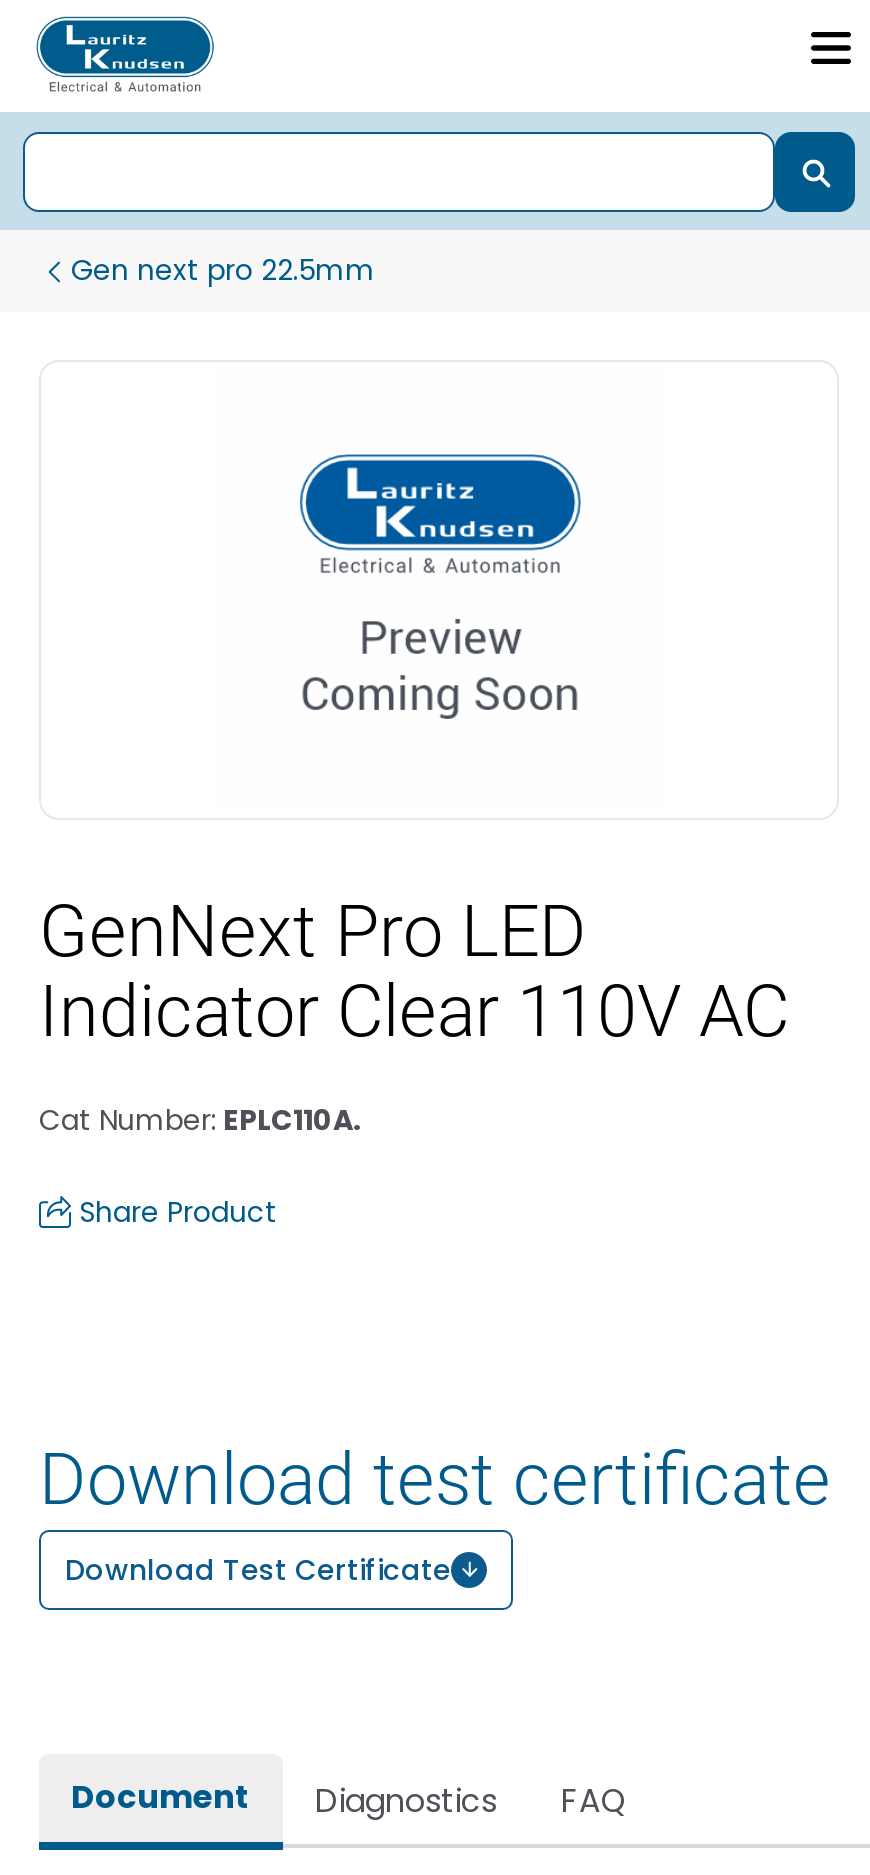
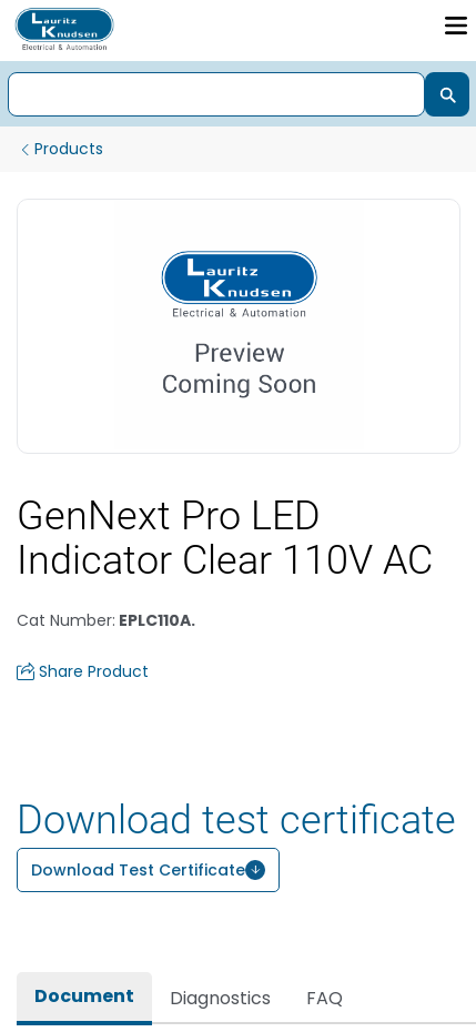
- Gen next pro 22.5mm
+ Products
